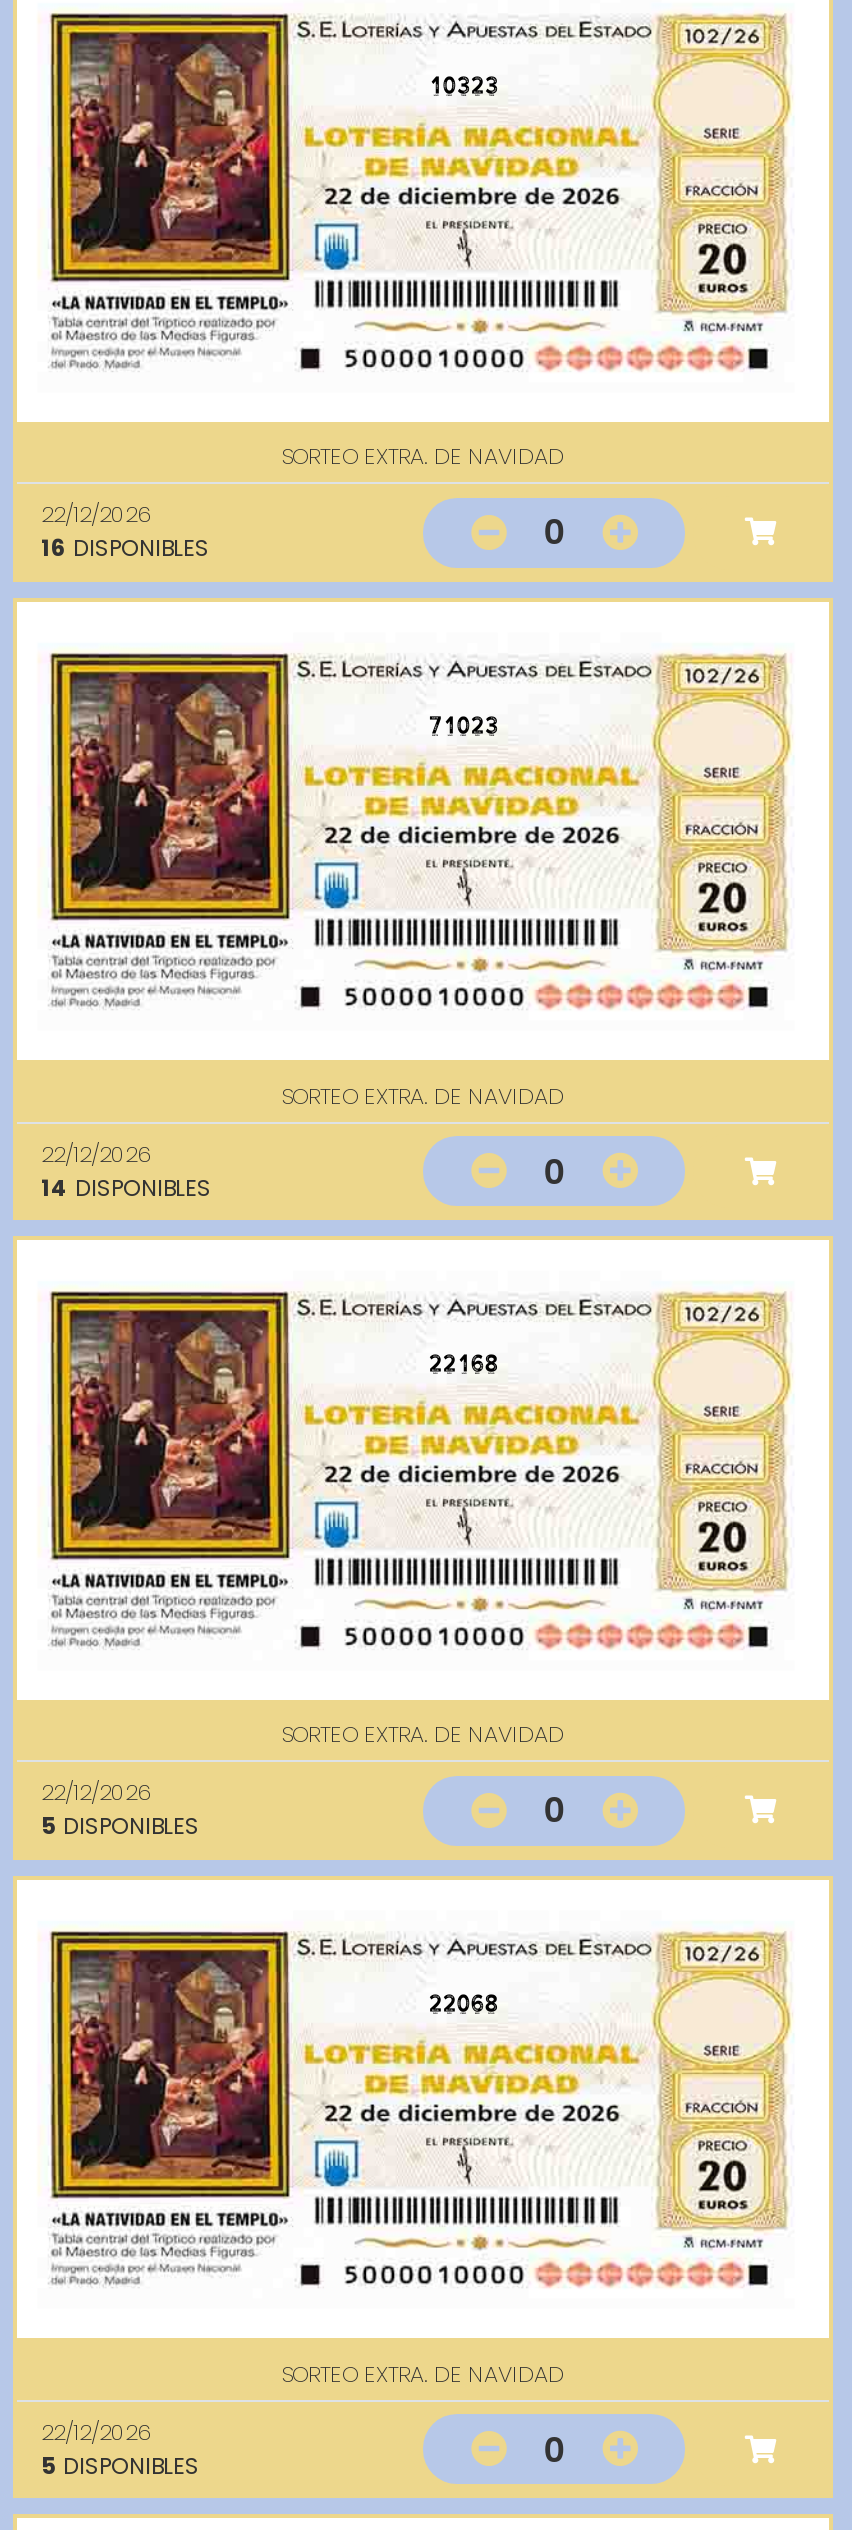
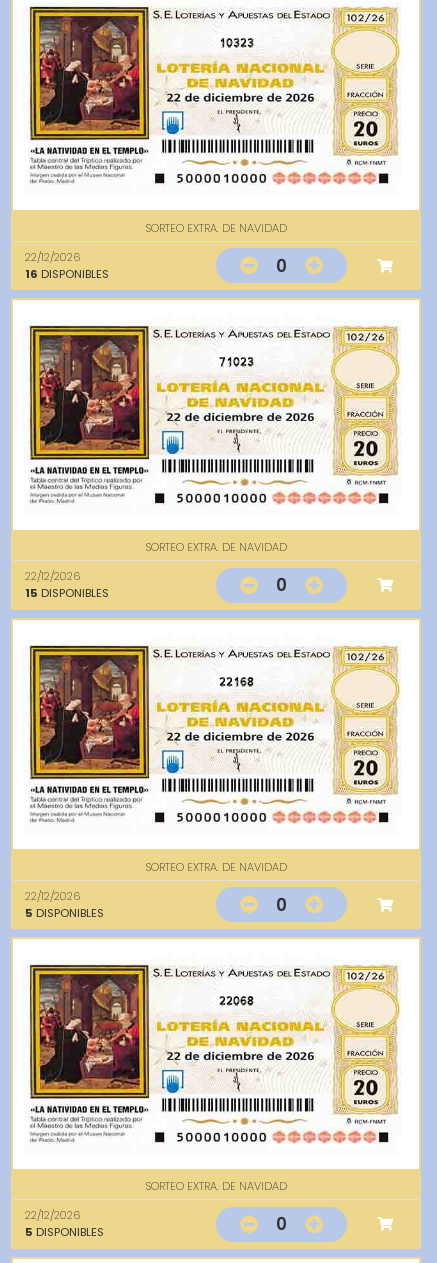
- 14 DISPONIBLES
+ 15 DISPONIBLES
